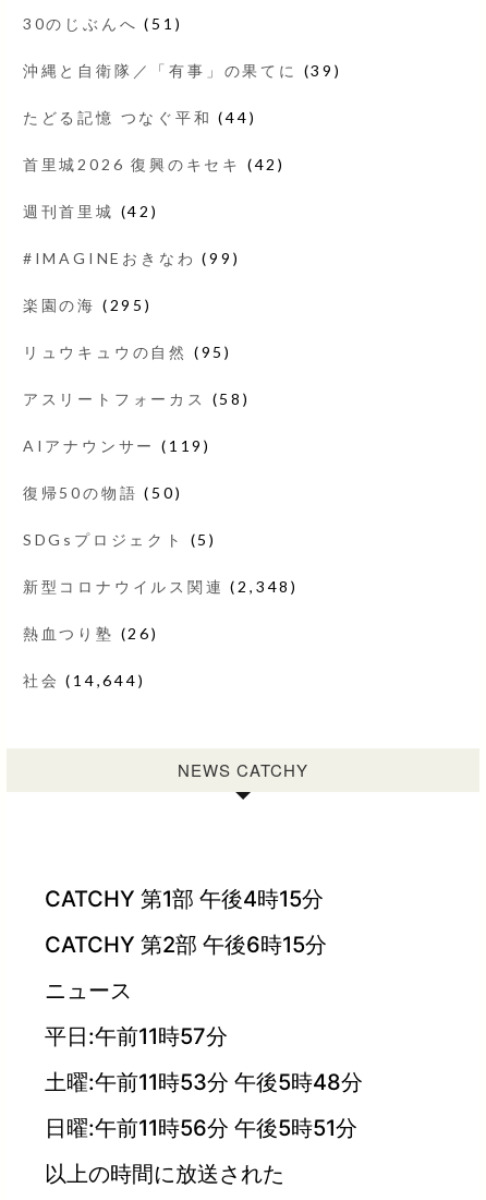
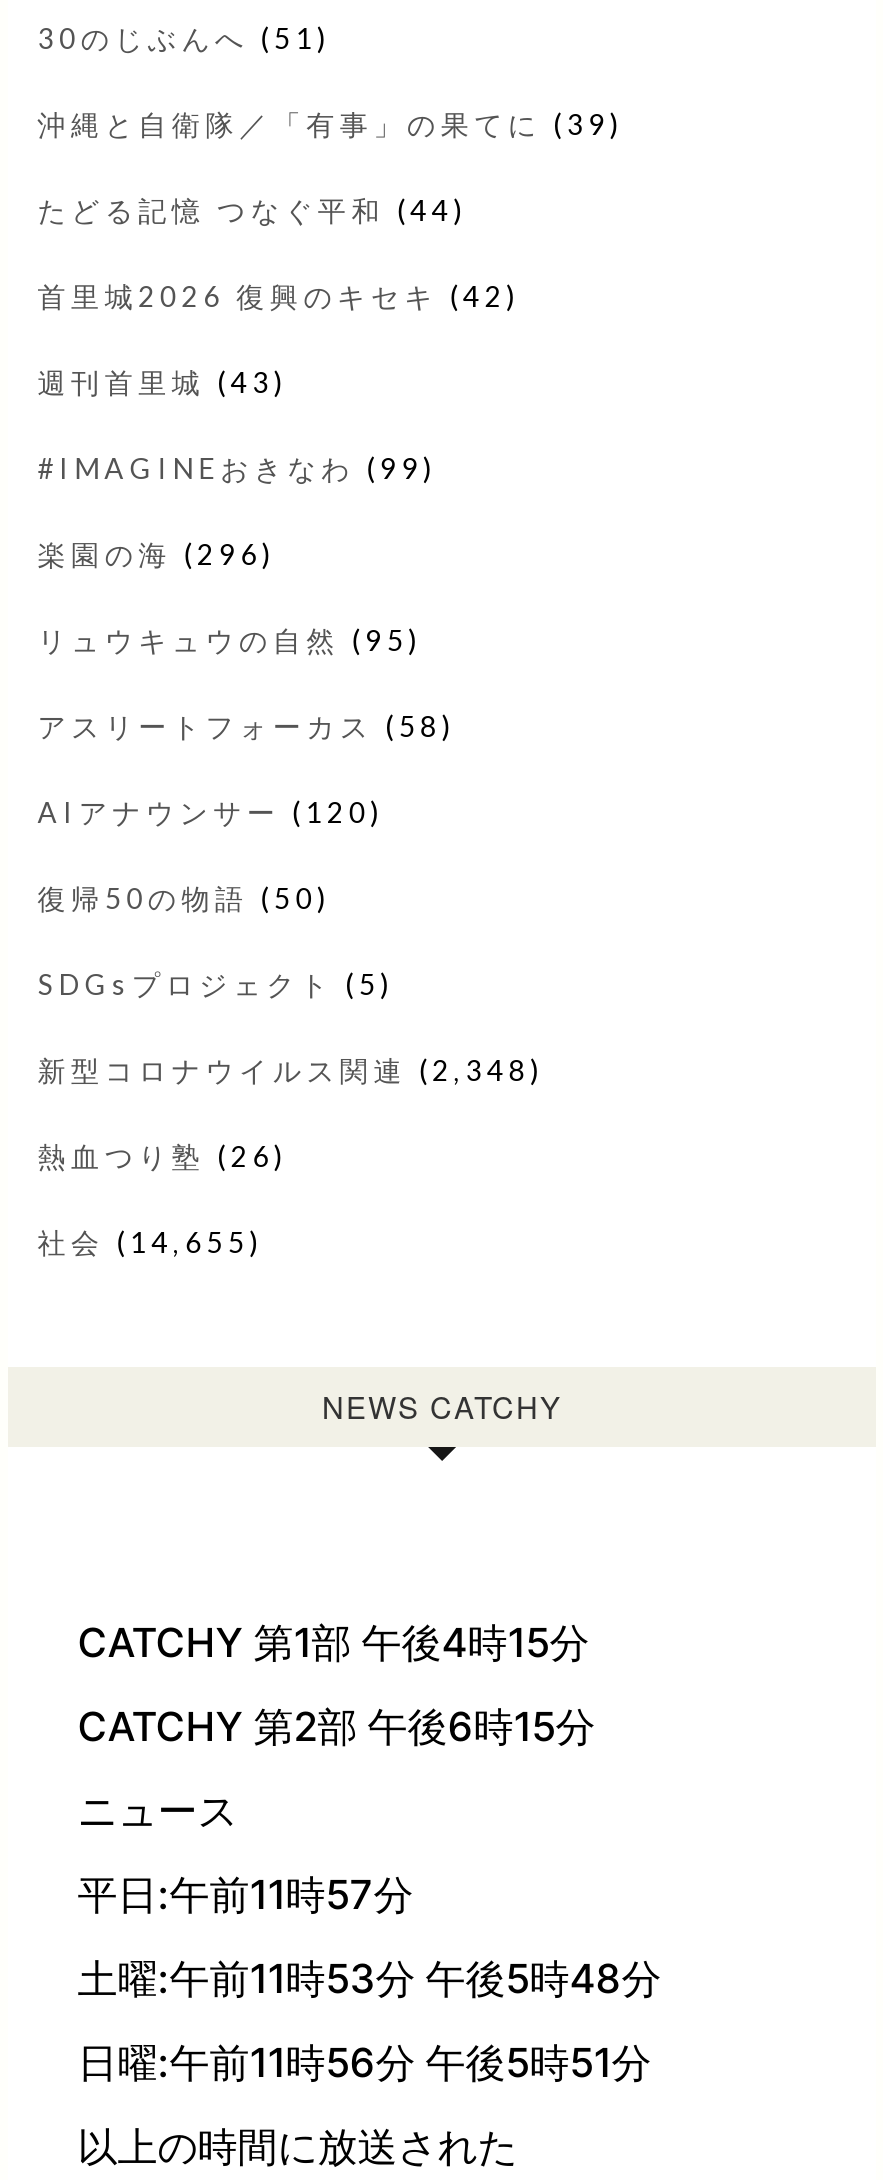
- 週刊首里城(42)
+ 週刊首里城(43)

- 楽園の海(295)
+ 楽園の海(296)

- AIアナウンサー(119)
+ AIアナウンサー(120)

- 社会(14,644)
+ 社会(14,655)
